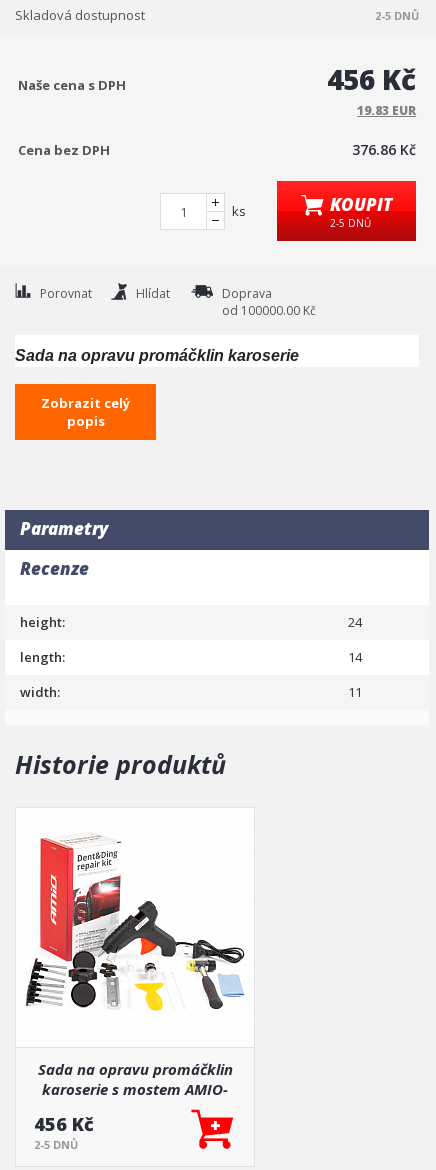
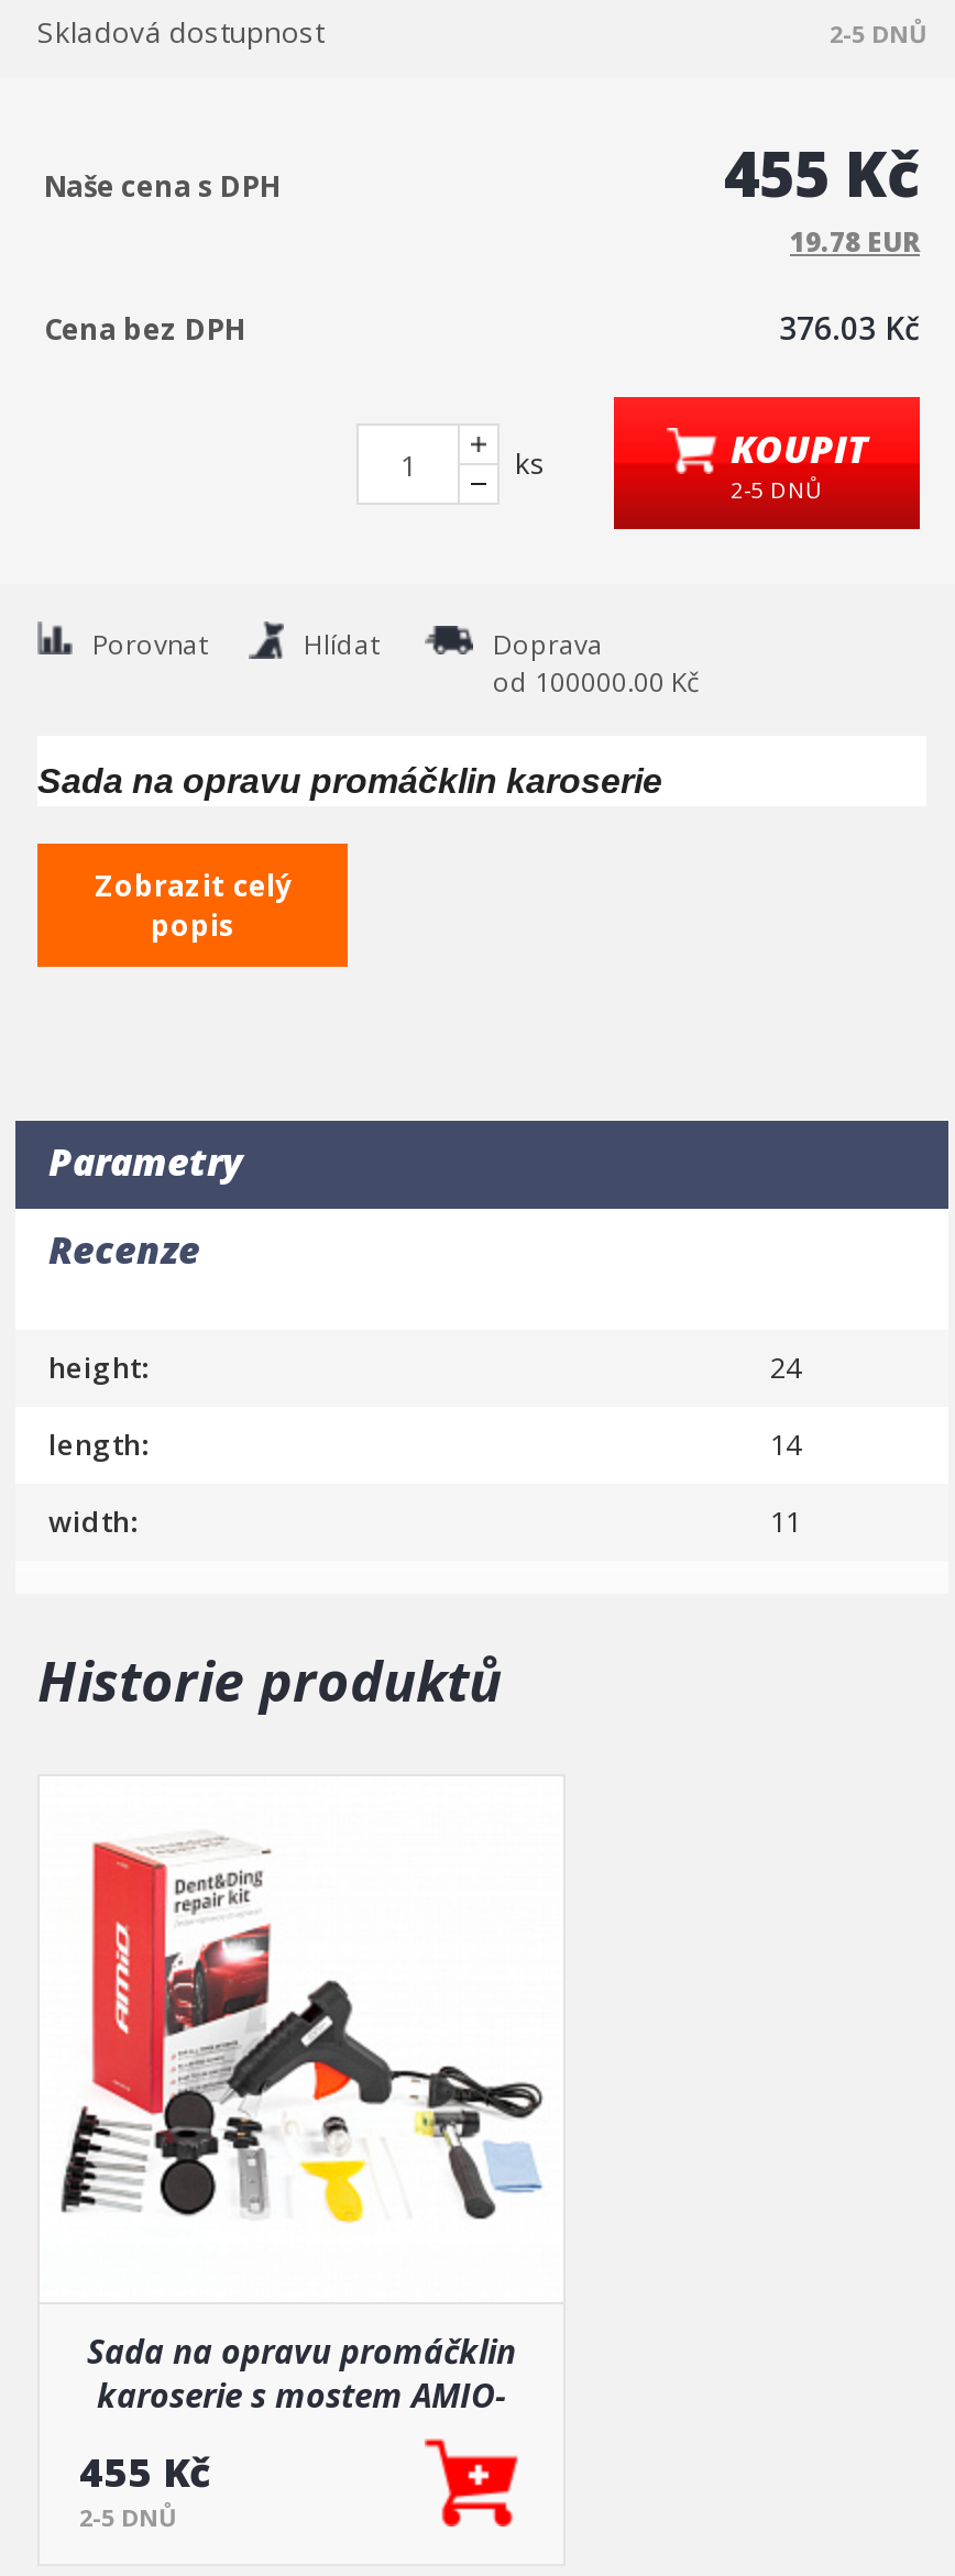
- 456 Kč
+ 455 Kč

- 19.83 EUR
+ 19.78 EUR

- 376.86 Kč
+ 376.03 Kč

- 456 Kč
+ 455 Kč
